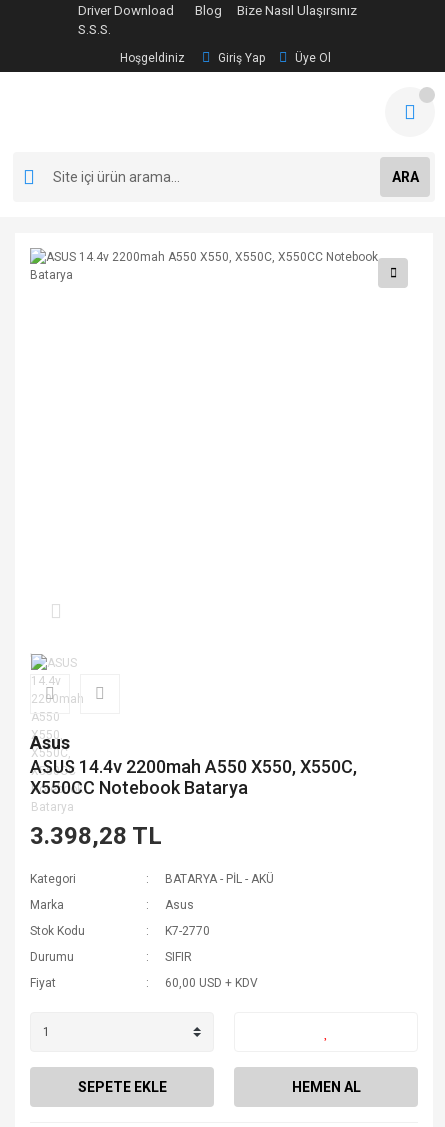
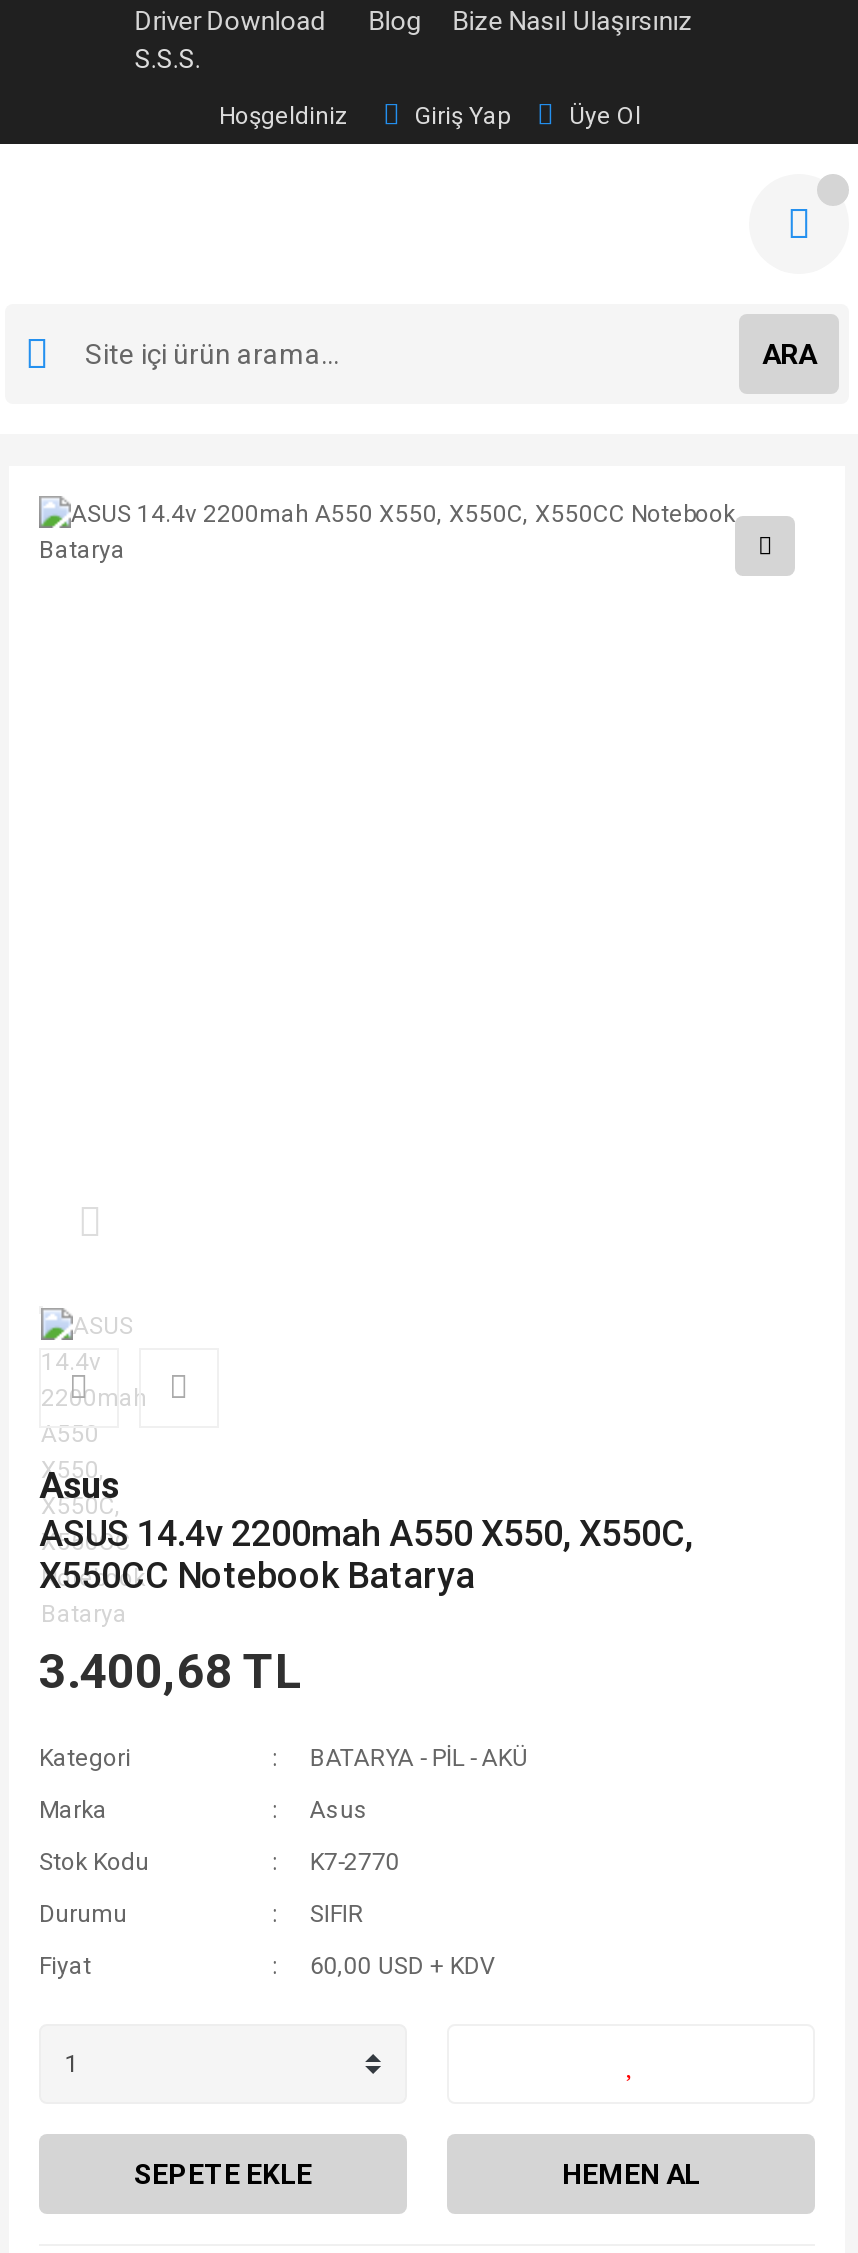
- 3.398,28 TL
+ 3.400,68 TL
